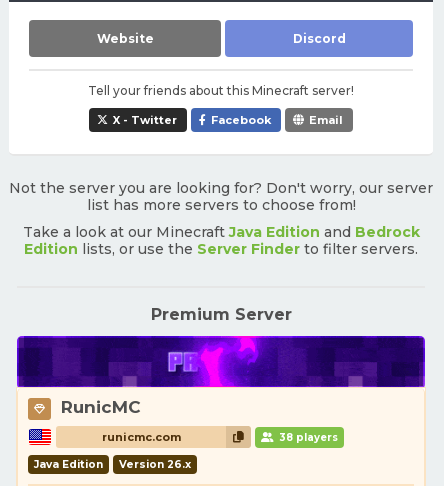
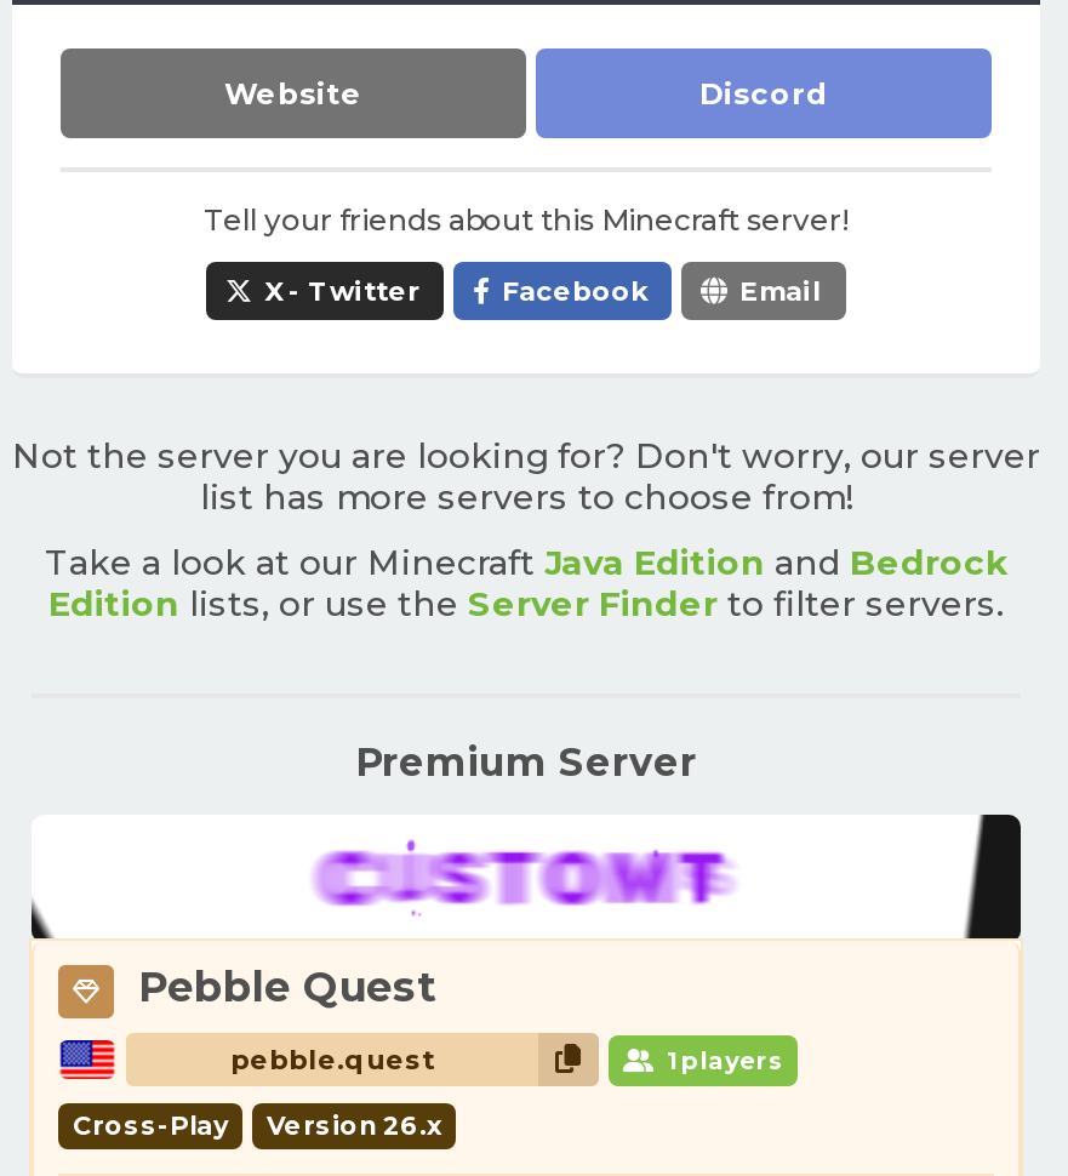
- [image]
- RunicMC
+ [image]
+ Pebble Quest

- runicmc.com
- 38 players
+ pebble.quest
+ 1 players

- Java Edition
+ Cross-Play
